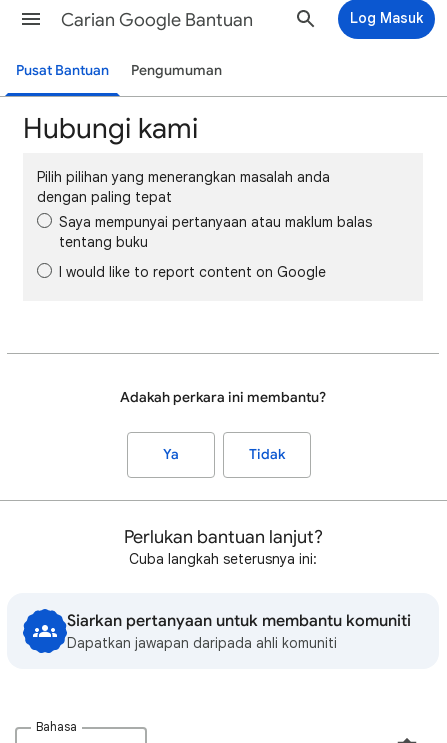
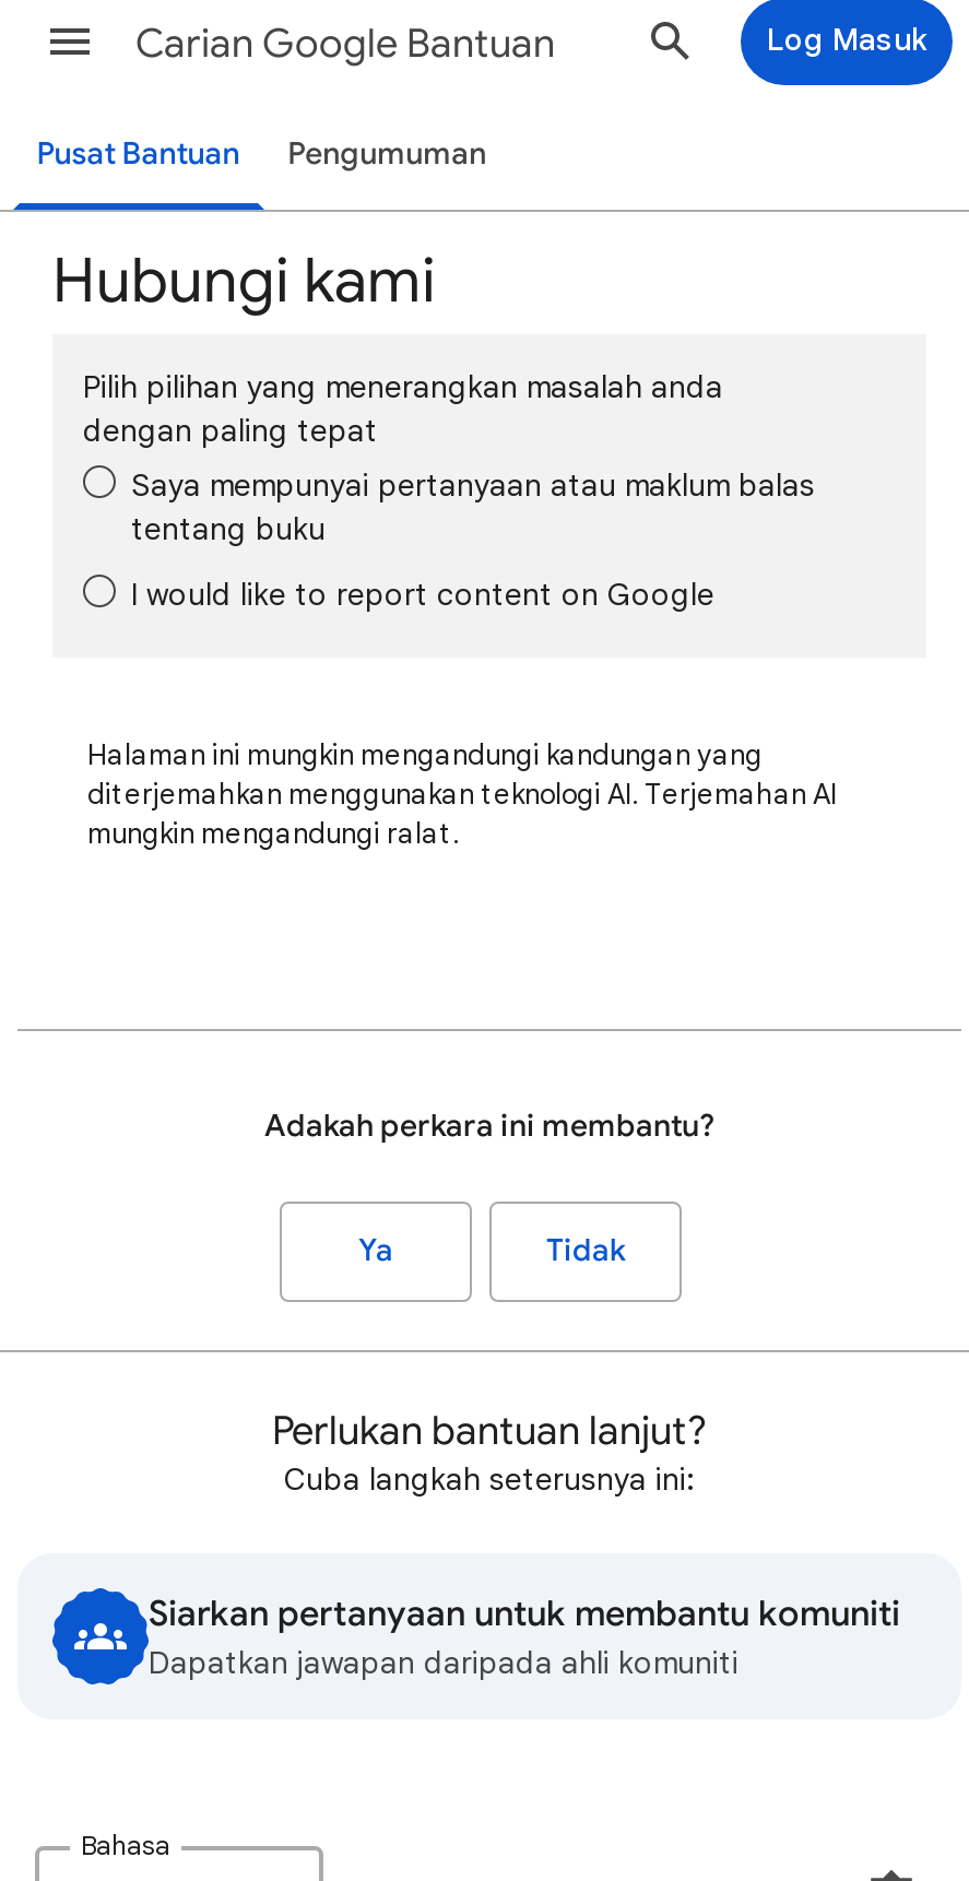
+ Halaman ini mungkin mengandungi kandungan yang
+ diterjemahkan menggunakan teknologi AI. Terjemahan AI
+ mungkin mengandungi ralat.
